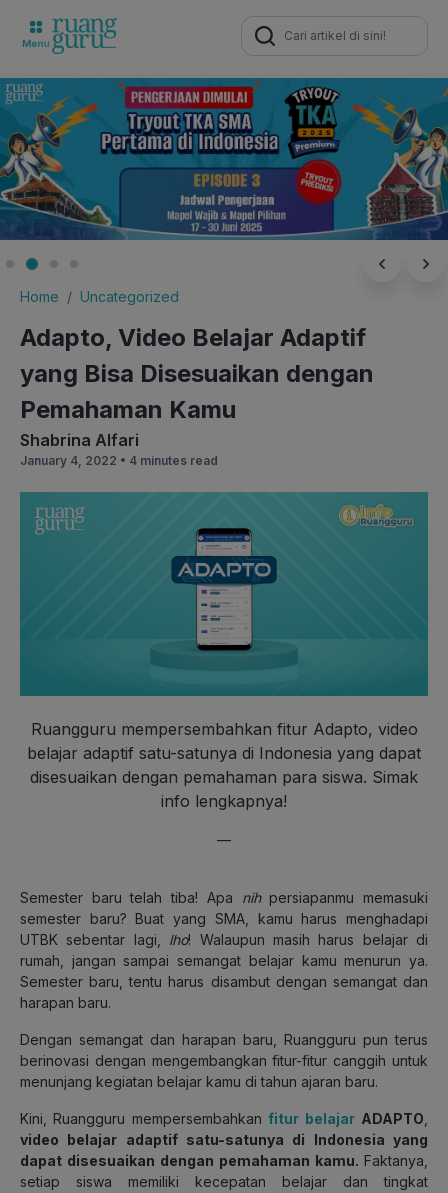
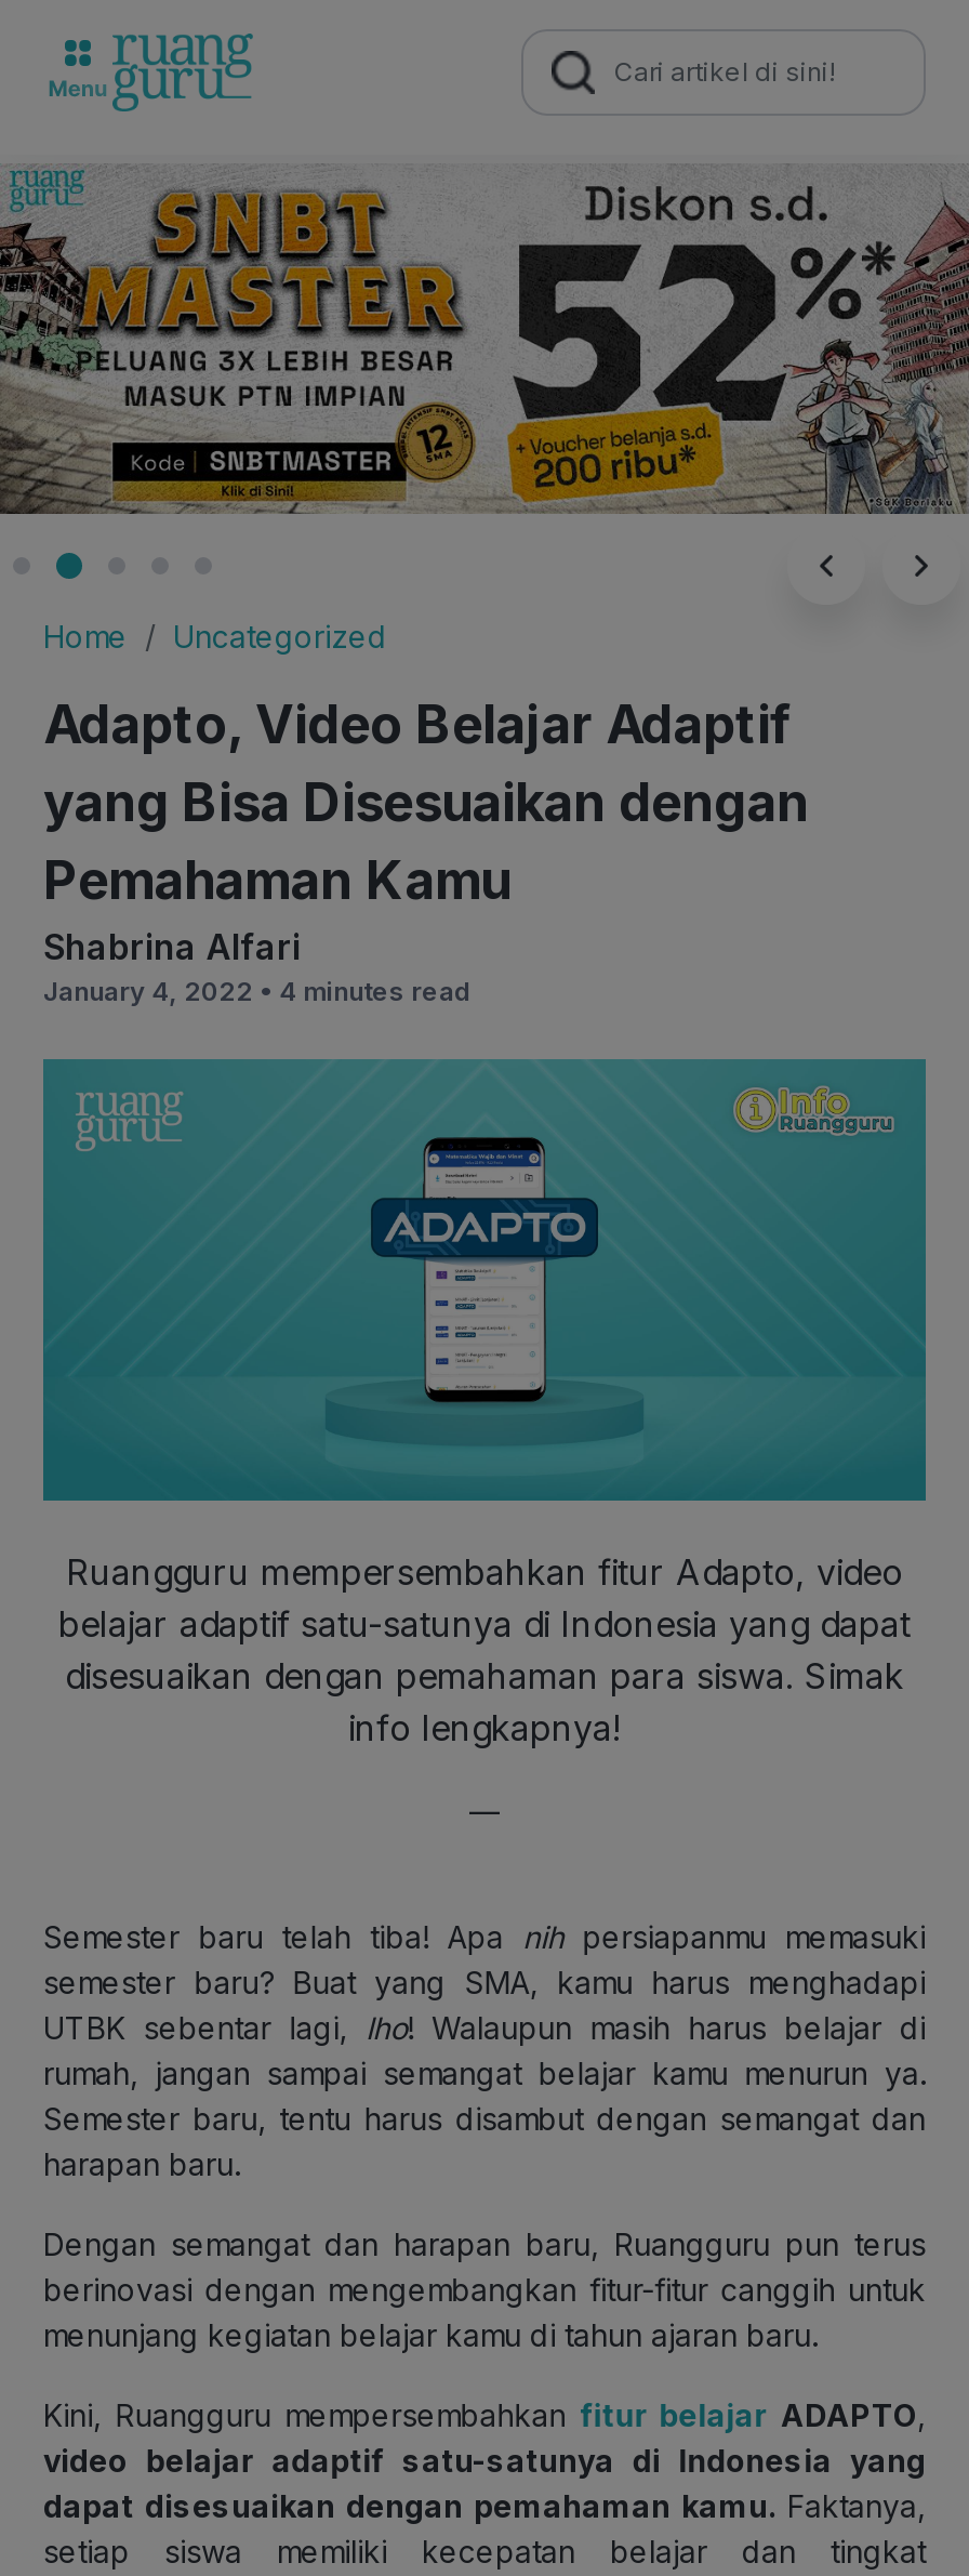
- [image]
+ [image]
